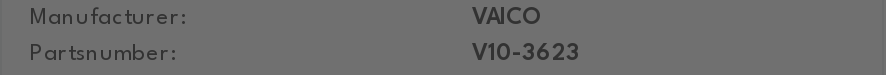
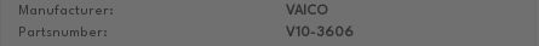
- V10-3623
+ V10-3606
